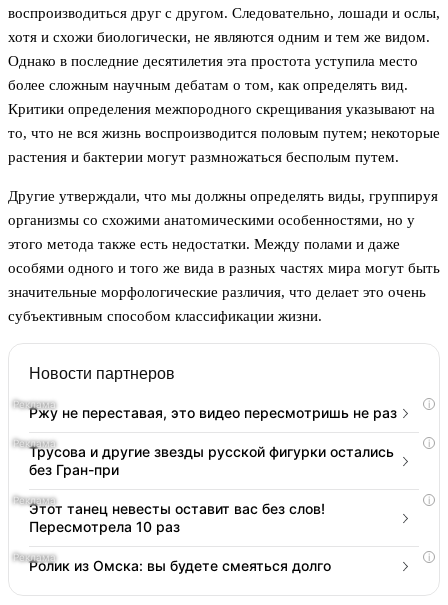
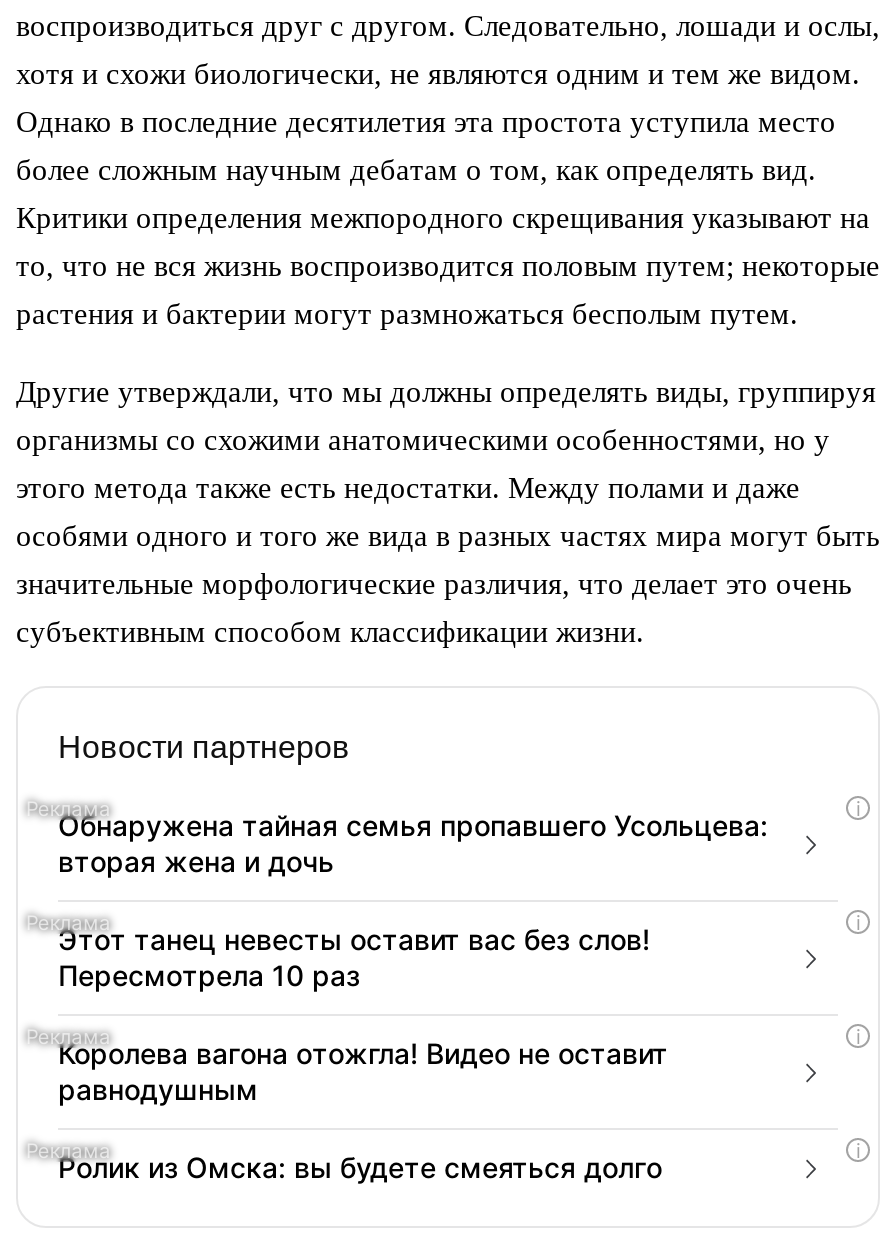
- Ржу не переставая, это видео пересмотришь не раз
- Трусова и другие звезды русской фигурки остались
- без Гран-при
+ Обнаружена тайная семья пропавшего Усольцева:
+ вторая жена и дочь

moved up: Этот танец невесты оставит вас без слов! | Пересмотрела 10 раз

+ Королева вагона отожгла! Видео не оставит
+ равнодушным
